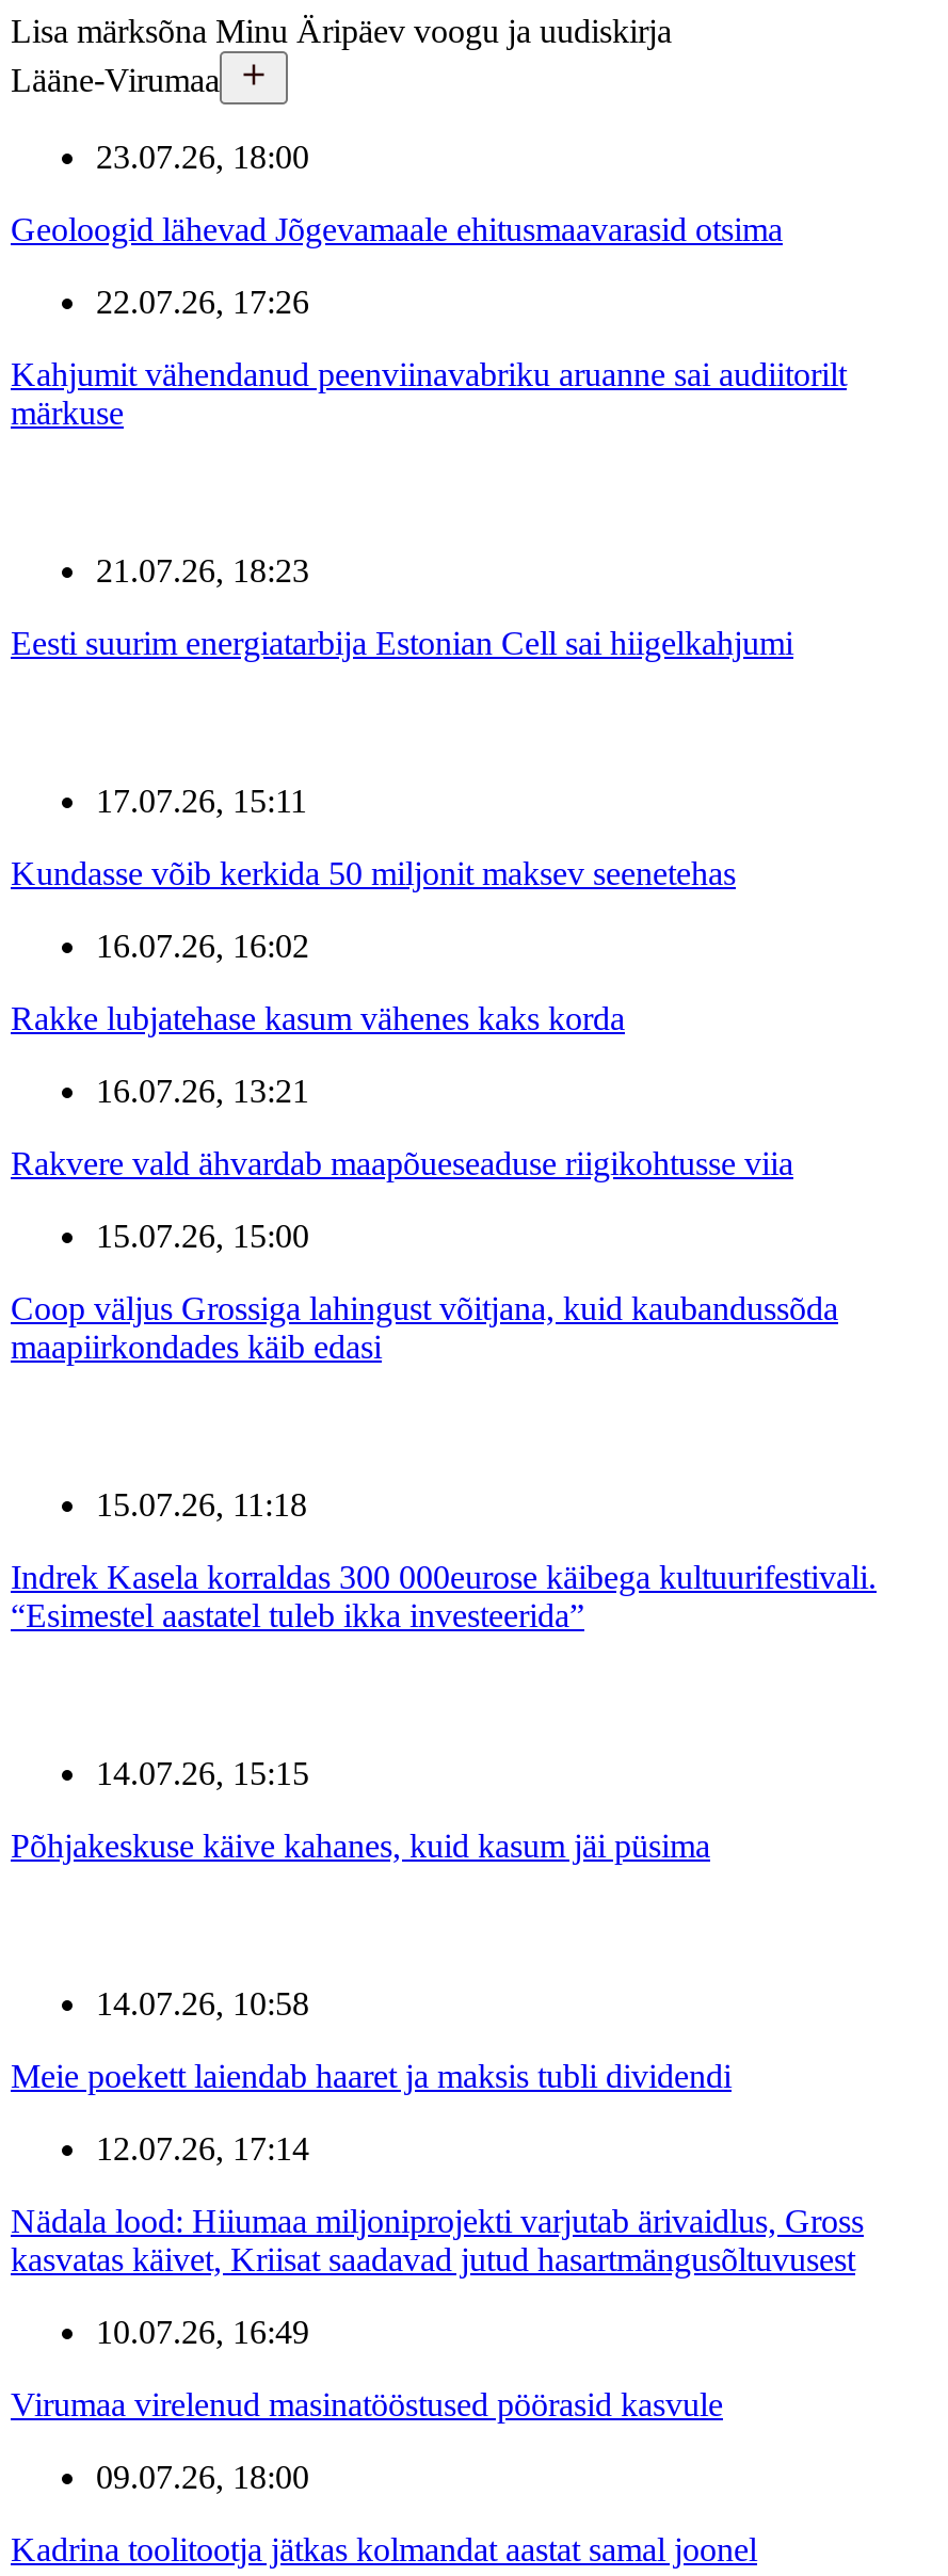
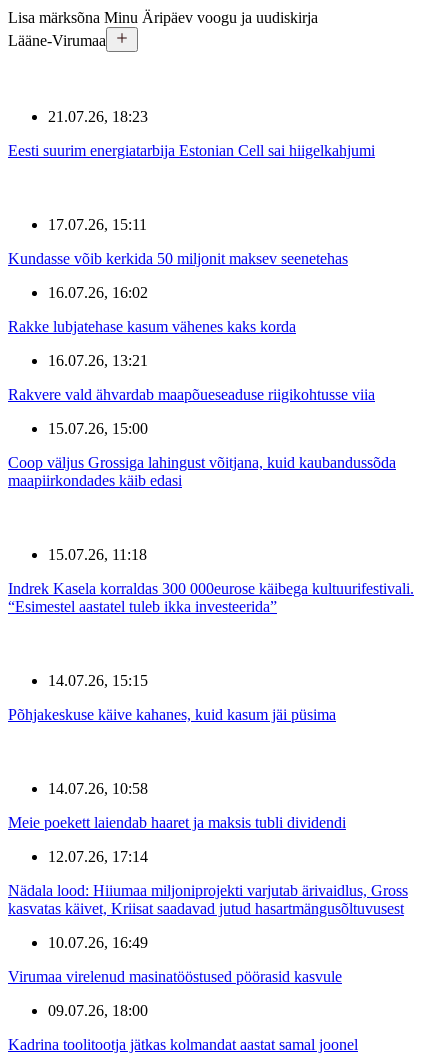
- 23.07.26, 18:00
- Geoloogid lähevad Jõgevamaale ehitusmaavarasid otsima
- 22.07.26, 17:26
- Kahjumit vähendanud peenviinavabriku aruanne sai audiitorilt
- märkuse
